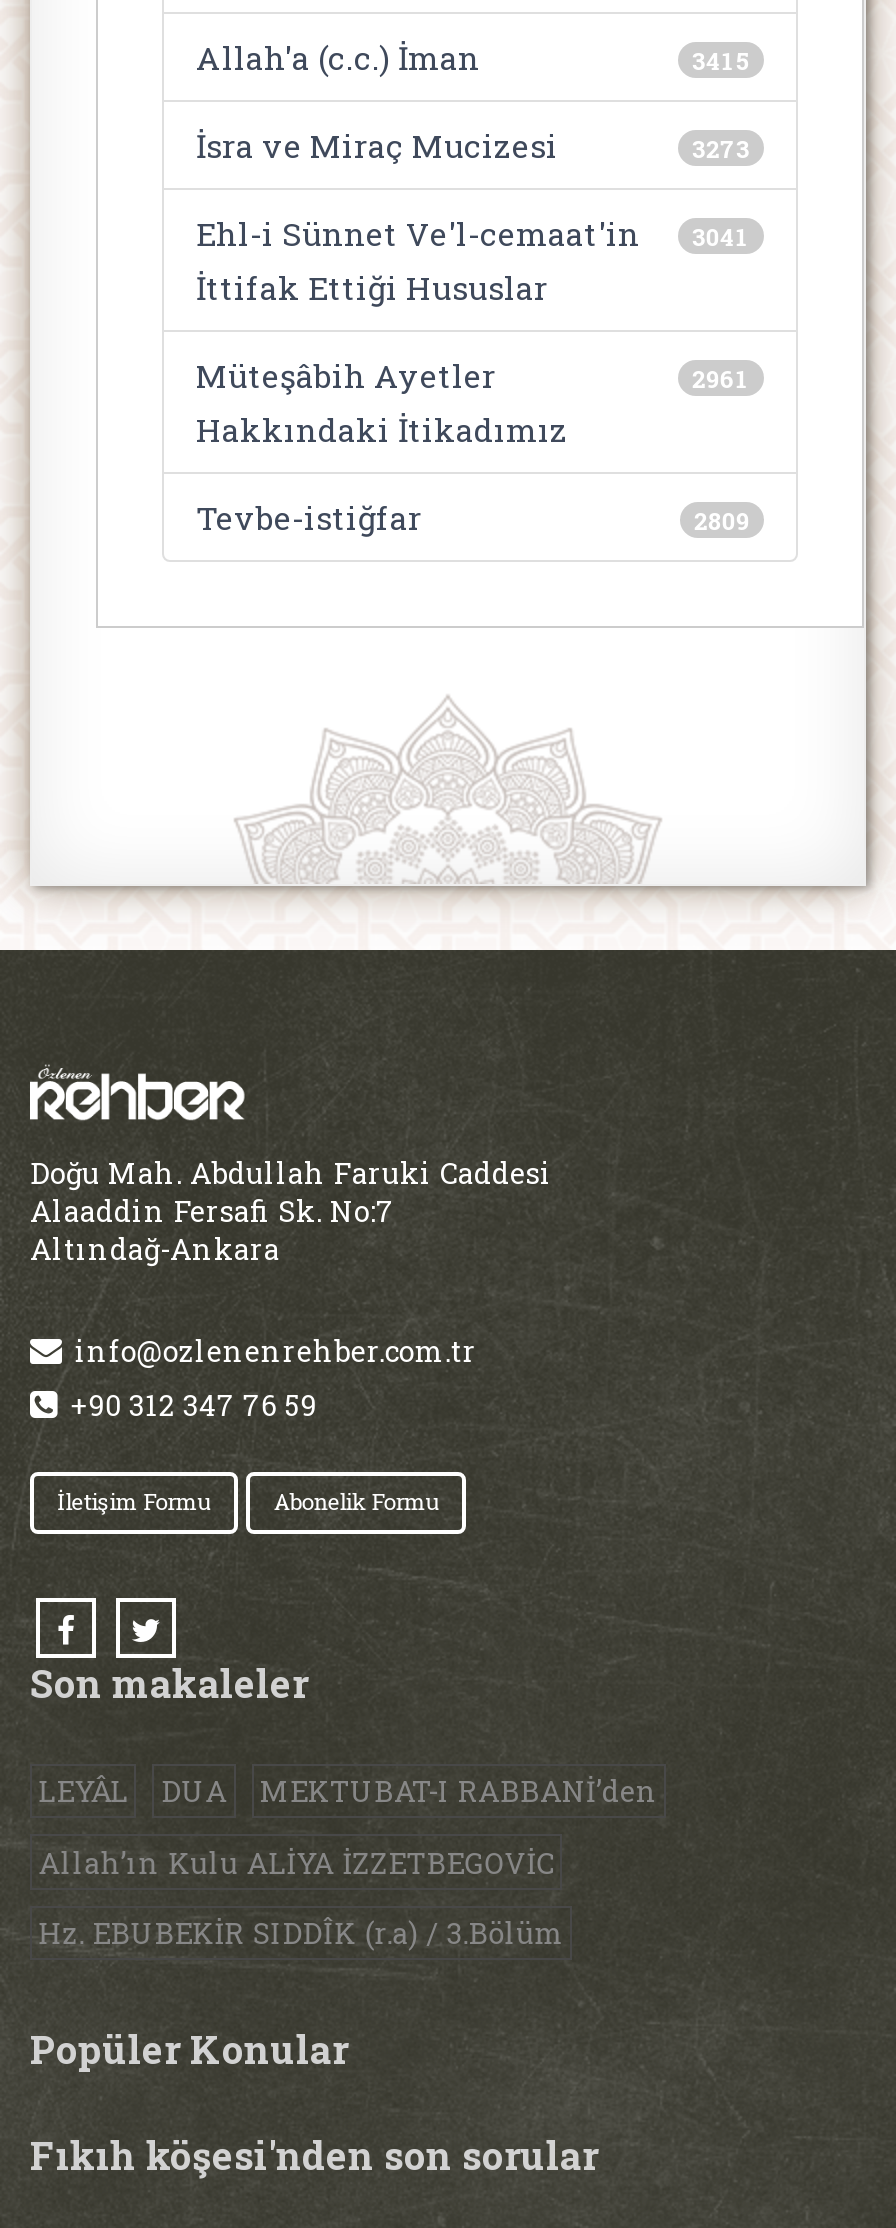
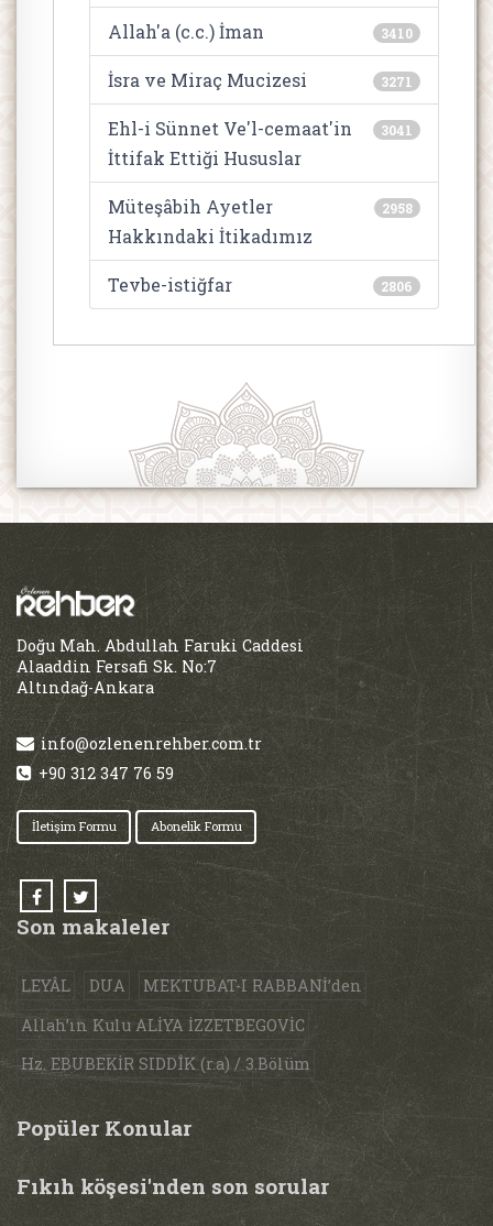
- 3415
+ 3410

- 3273
+ 3271

- 2961
+ 2958

- 2809
+ 2806
